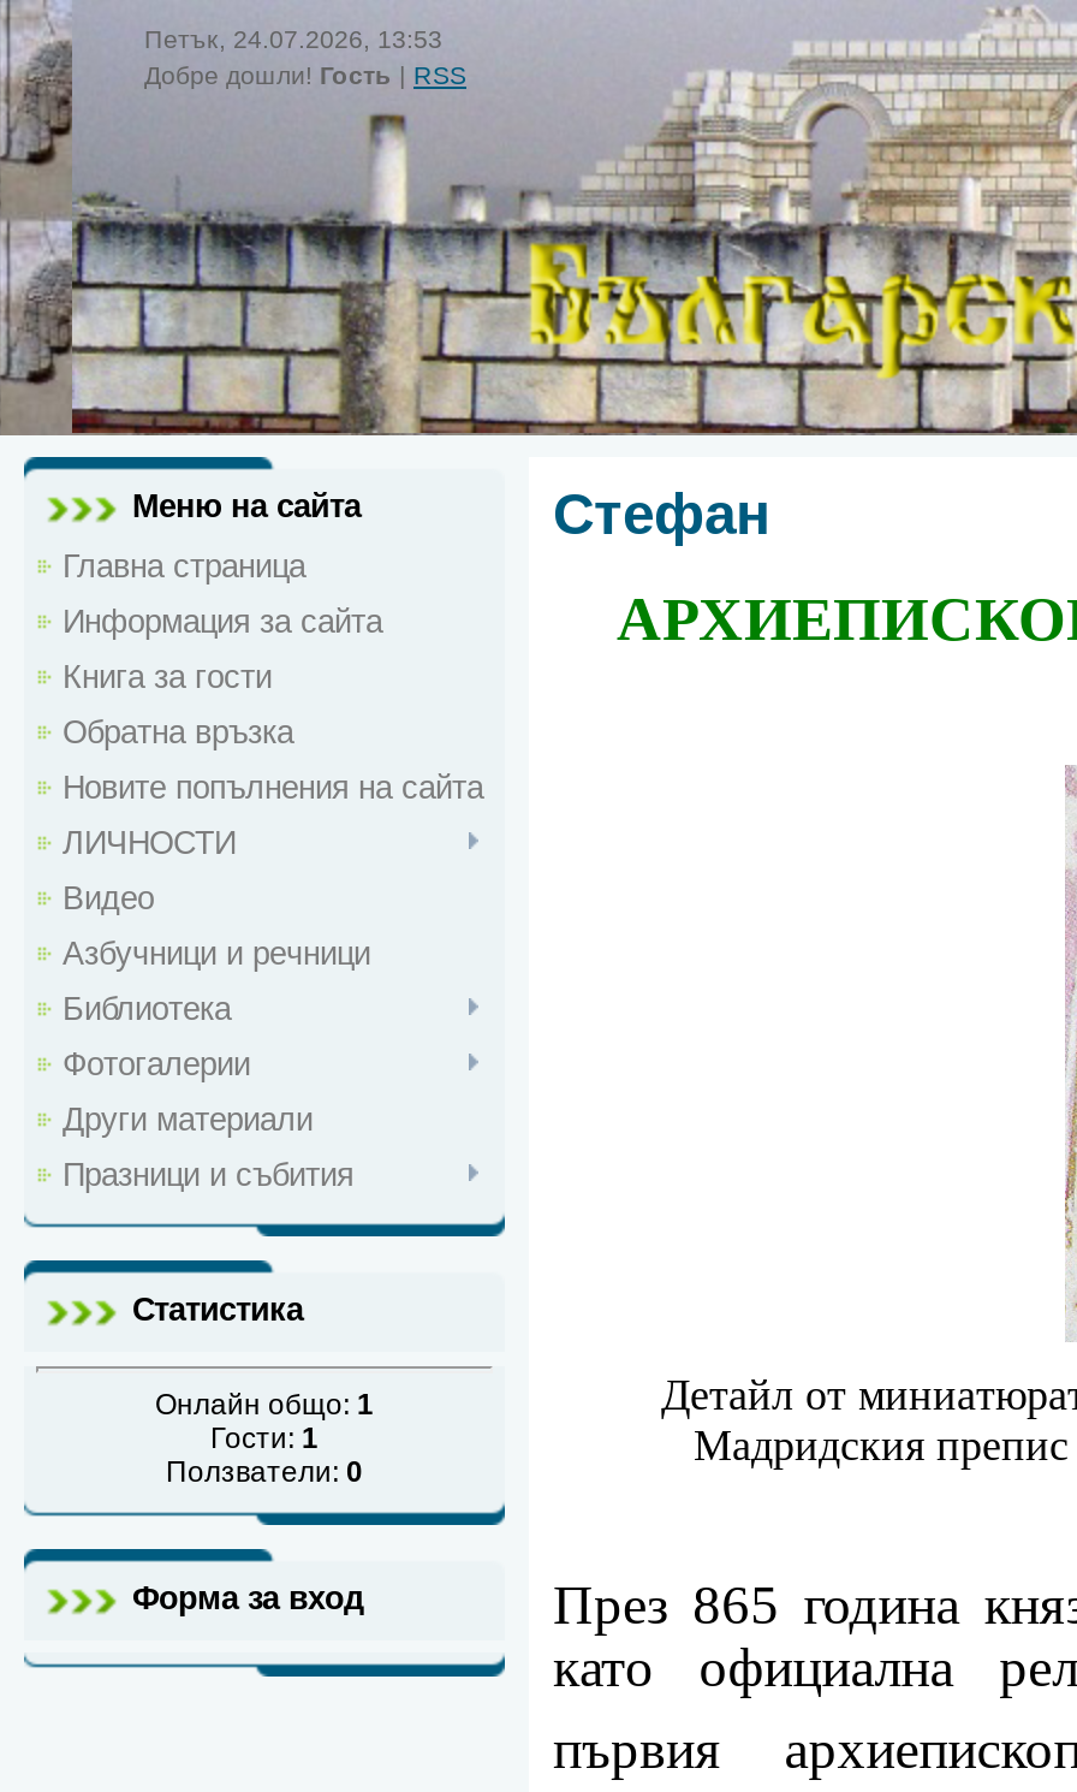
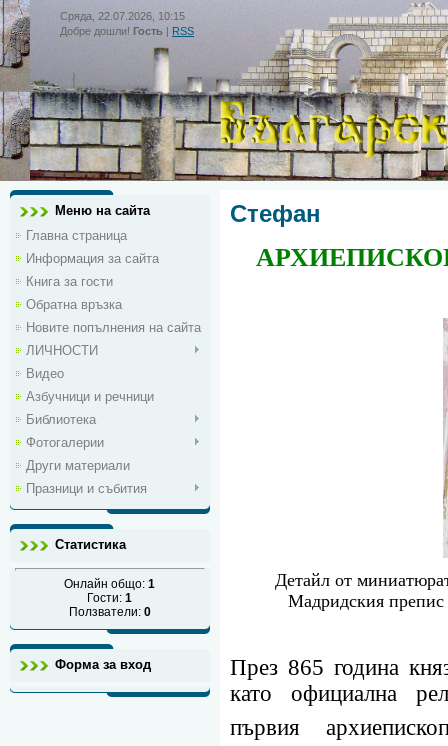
- Петък, 24.07.2026, 13:53
+ Сряда, 22.07.2026, 10:15
